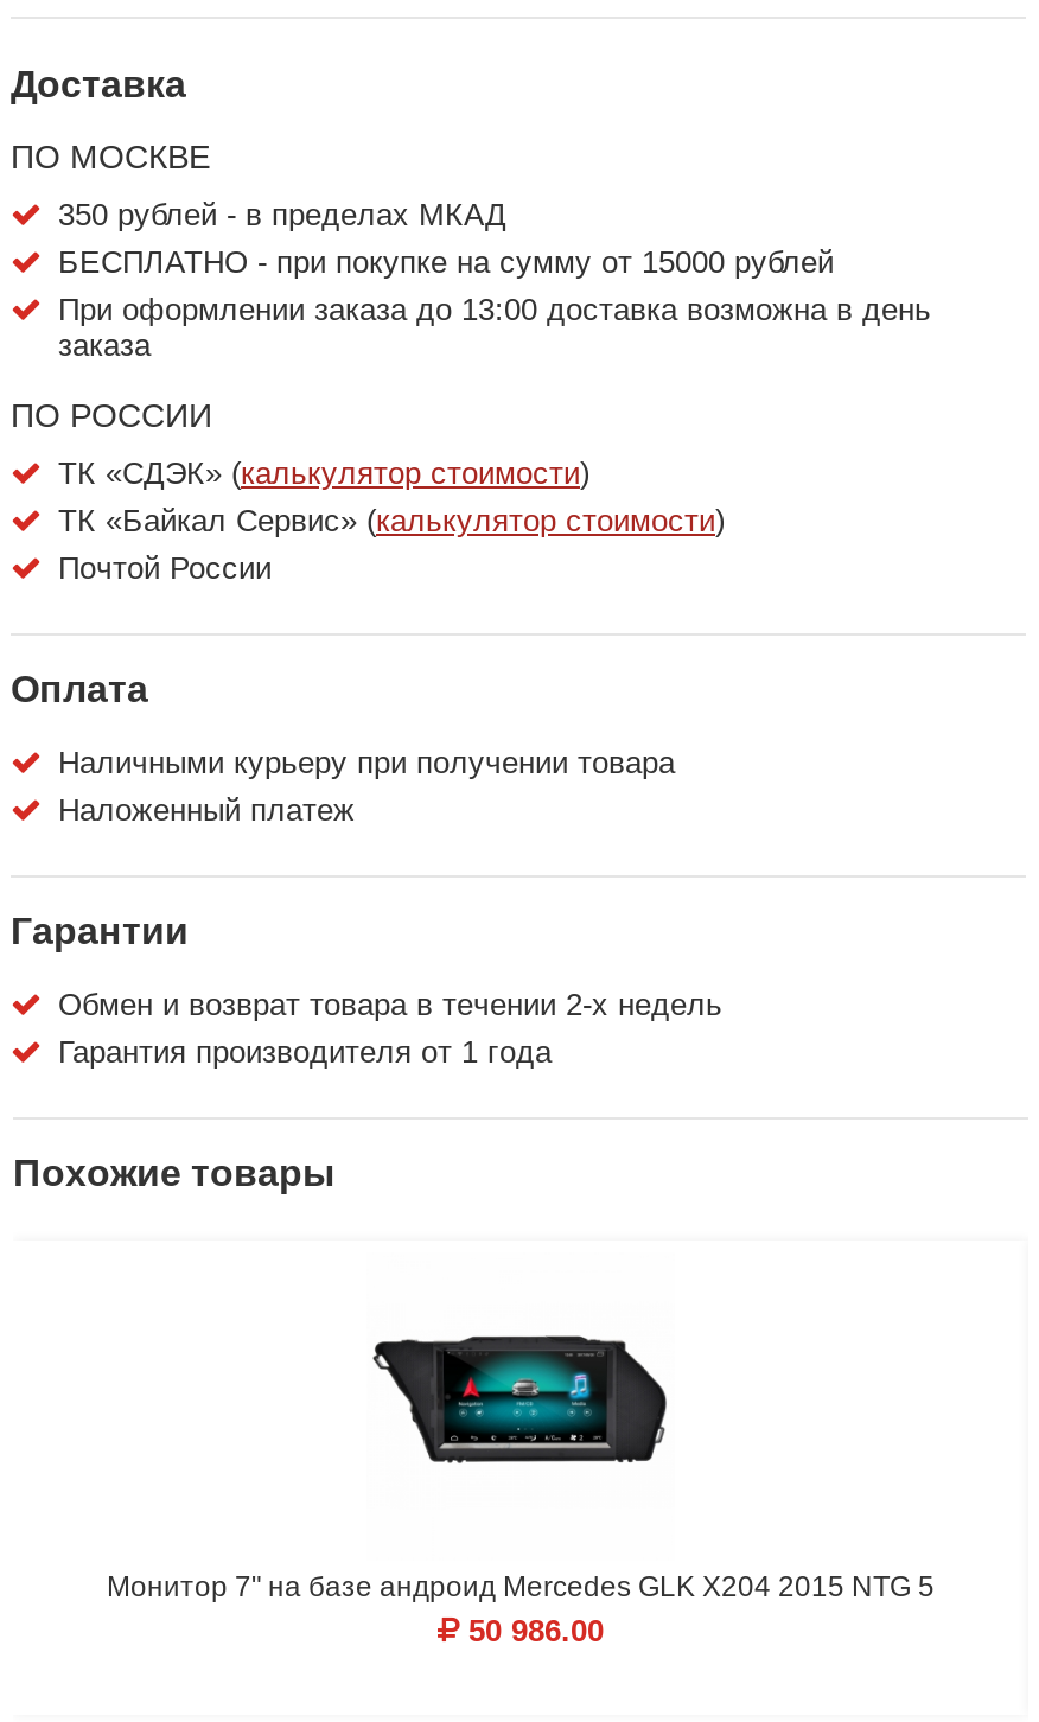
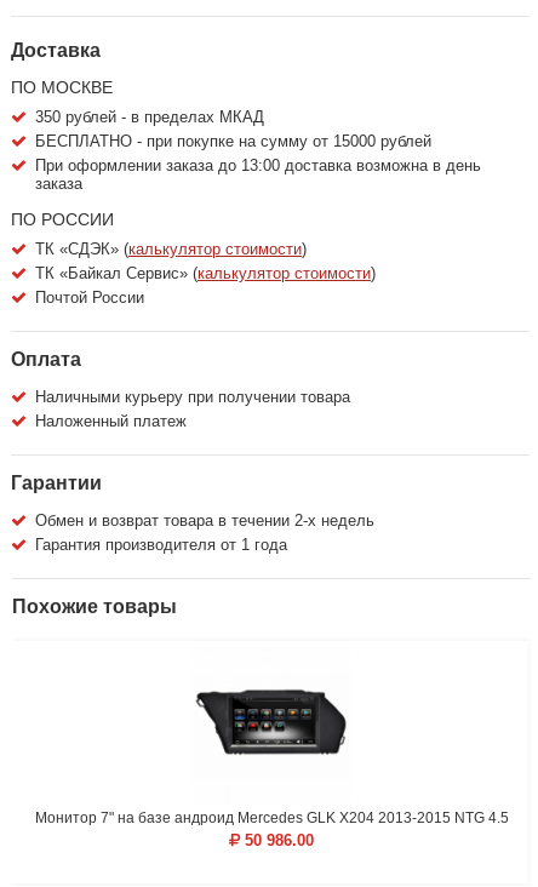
- [image]
+ [image]

- Монитор 7" на базе андроид Mercedes GLK X204 2015 NTG 5
+ Монитор 7" на базе андроид Mercedes GLK X204 2013-2015 NTG 4.5
